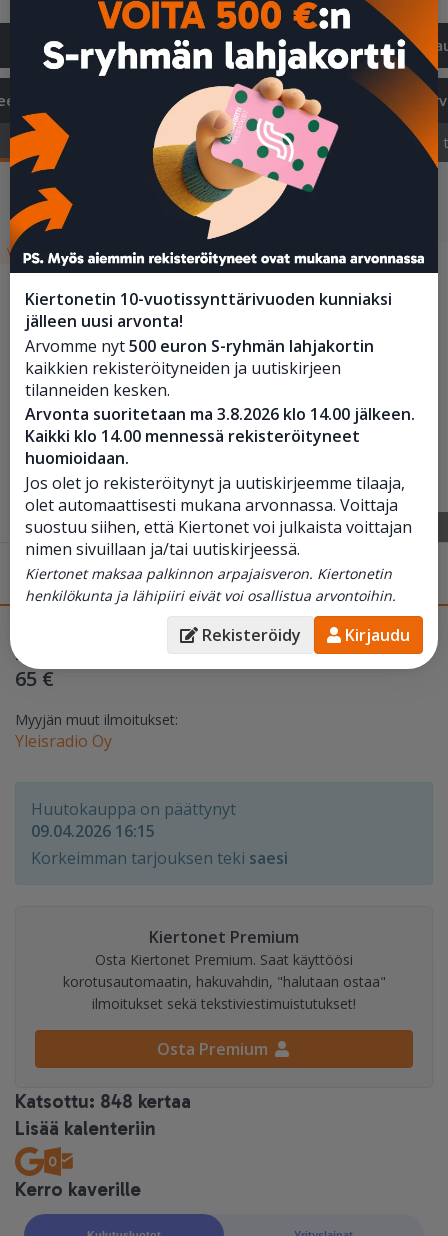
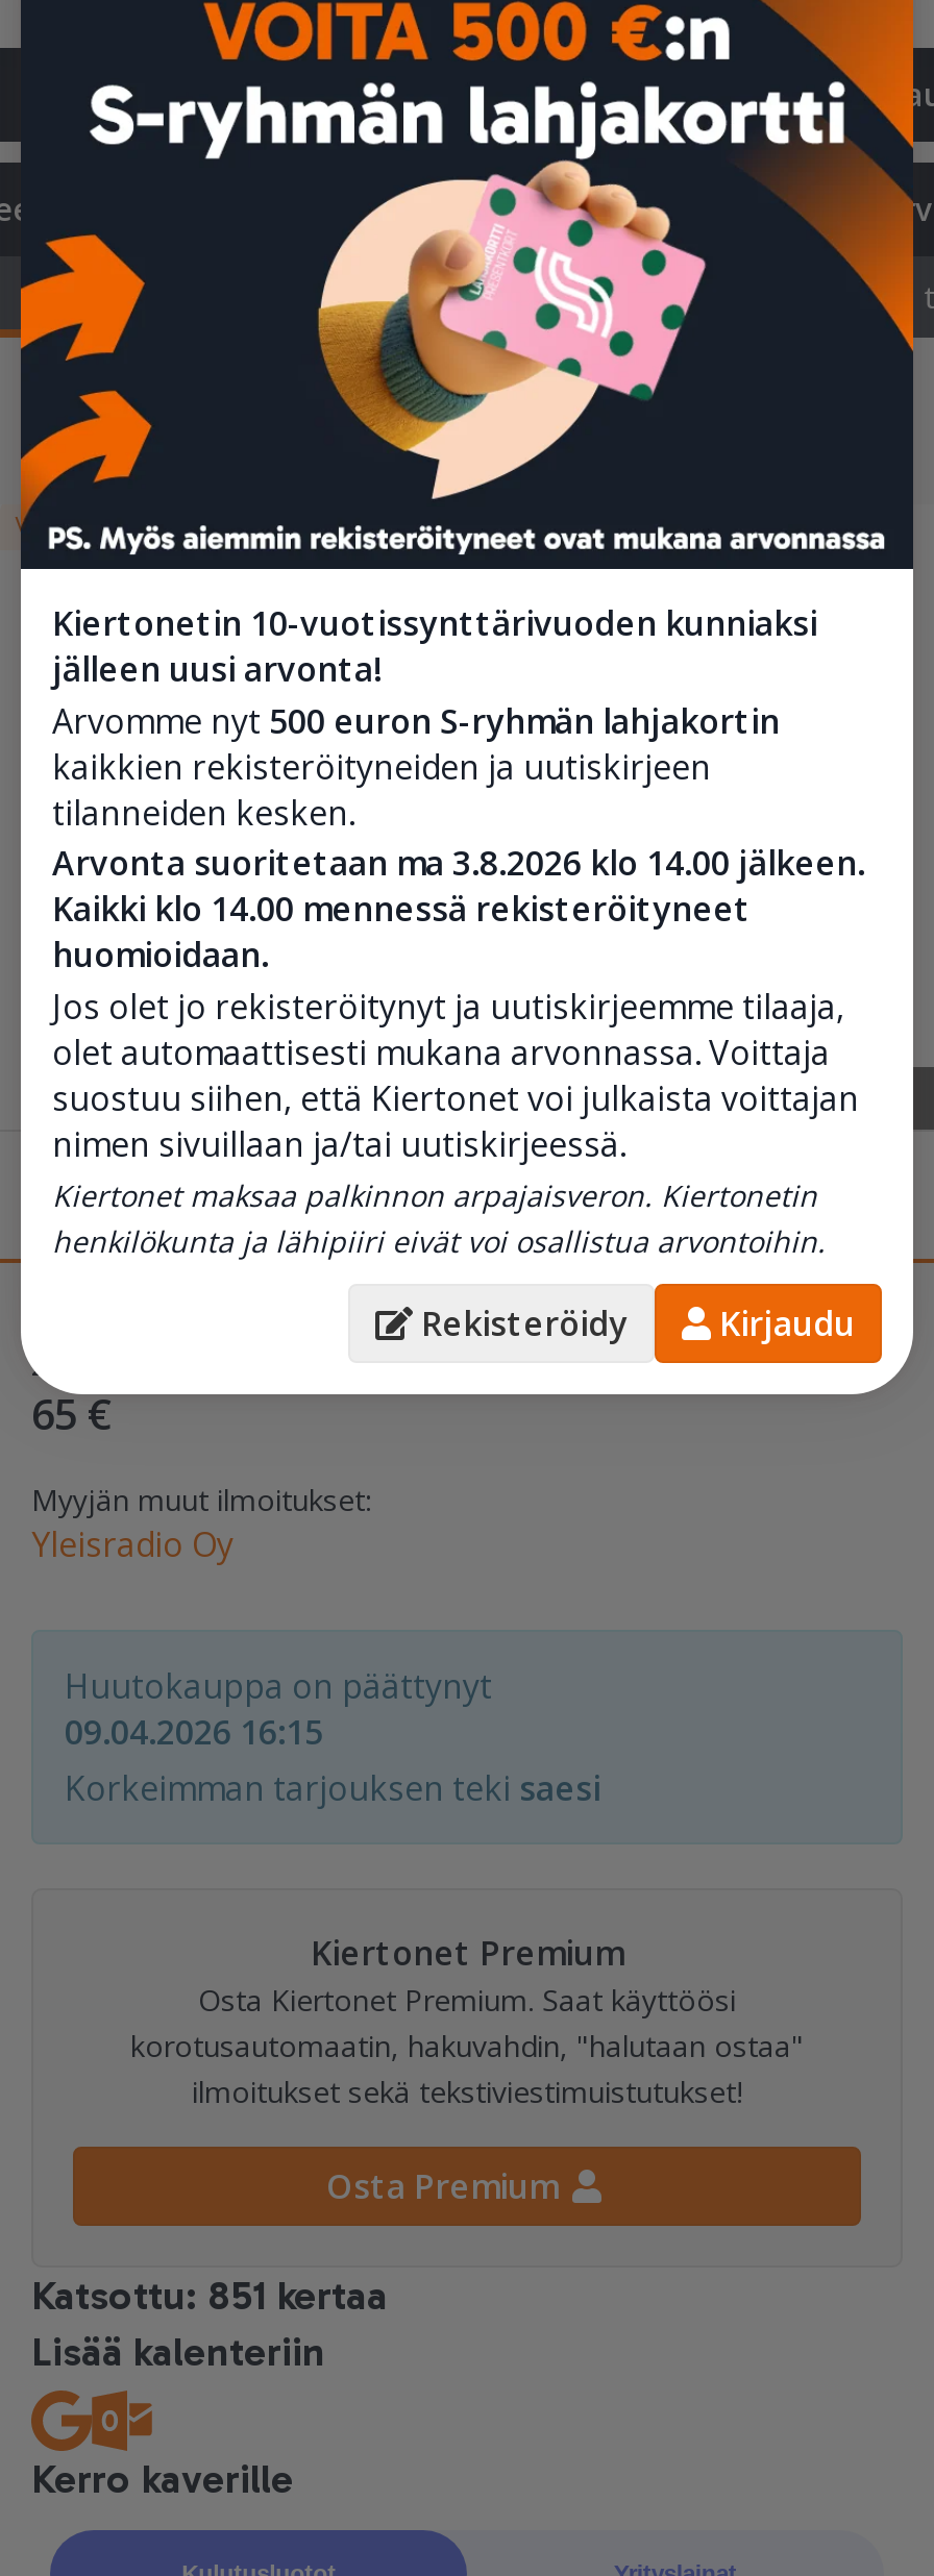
- Katsottu: 848 kertaa
+ Katsottu: 851 kertaa
